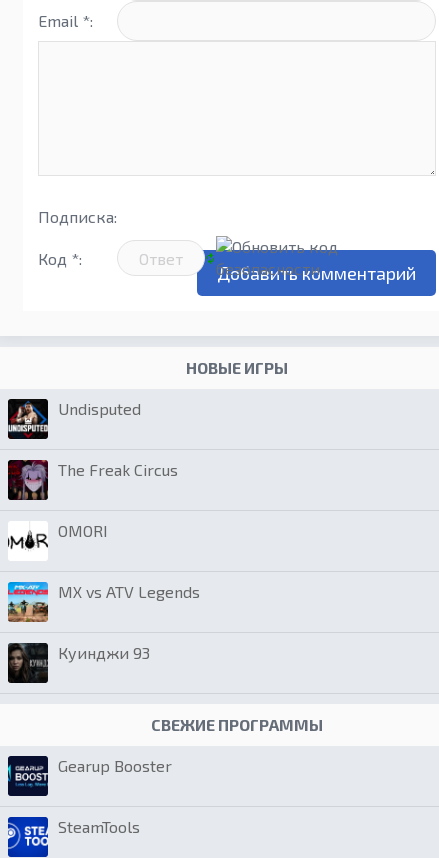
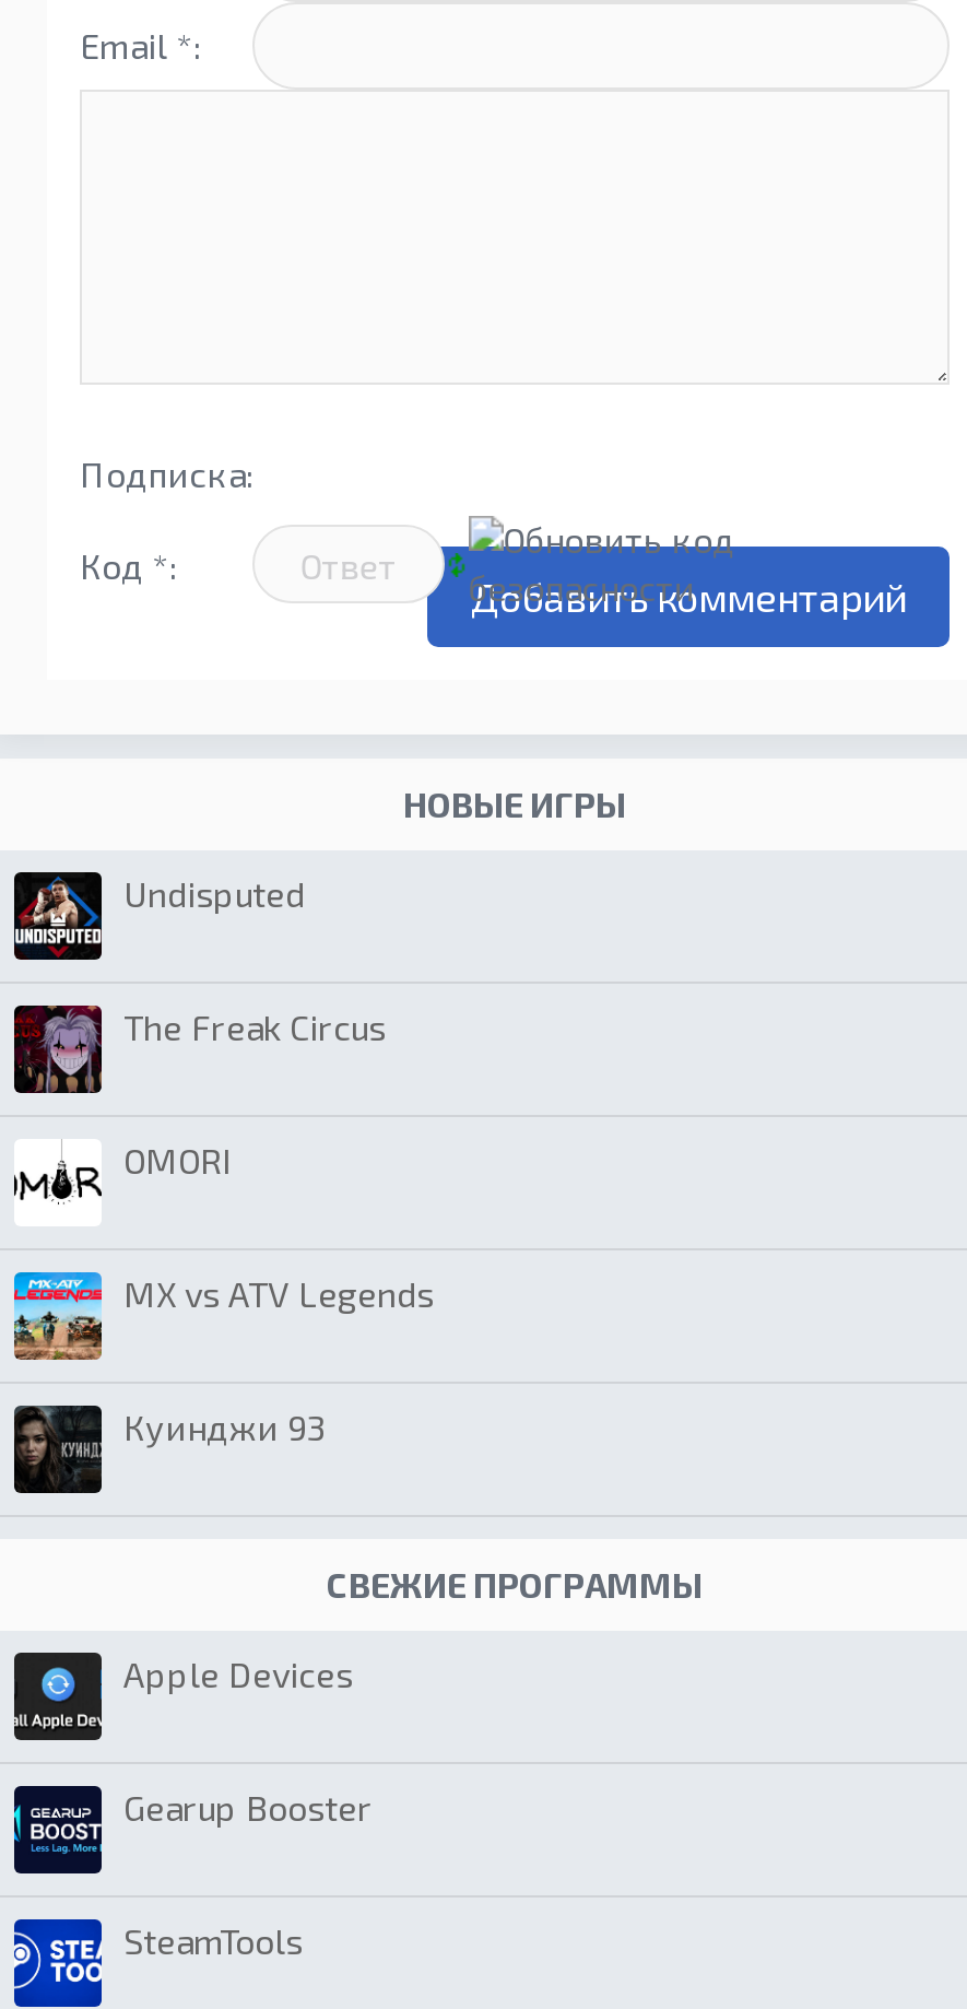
+ [image]
+ Apple Devices
